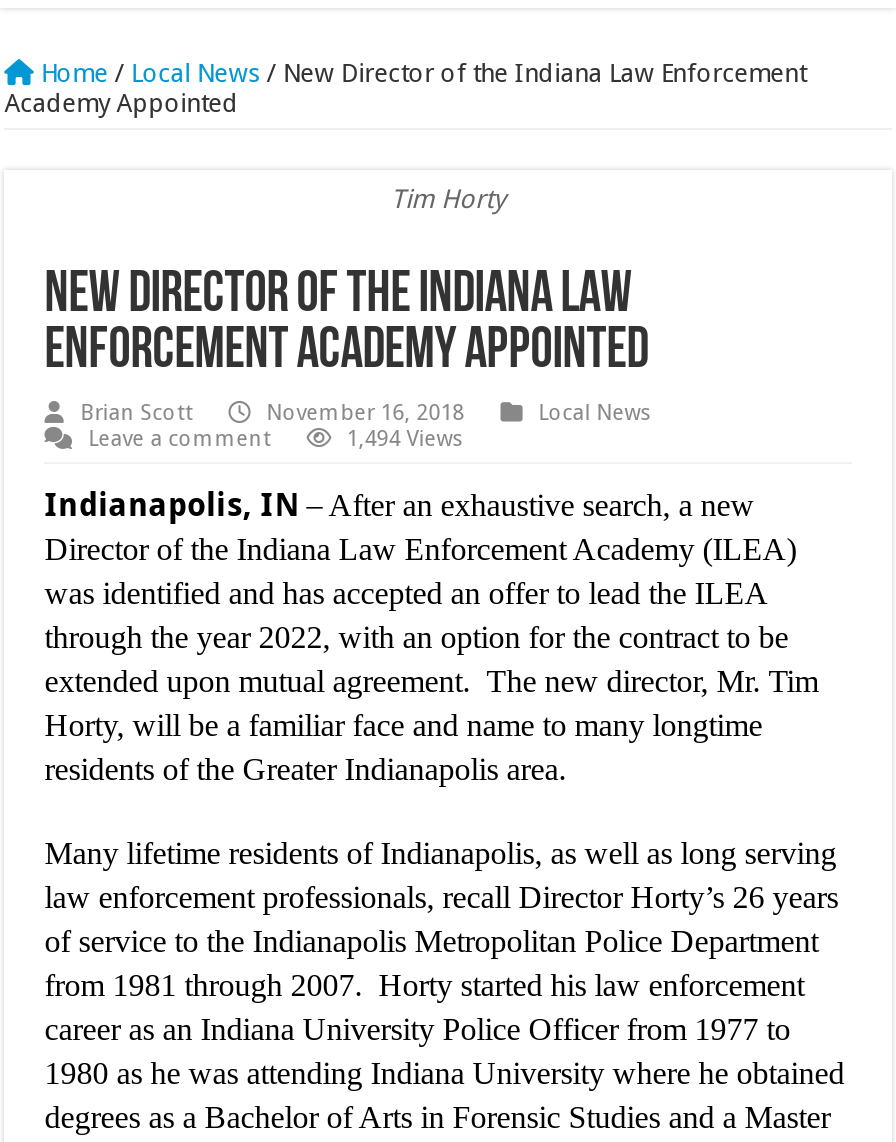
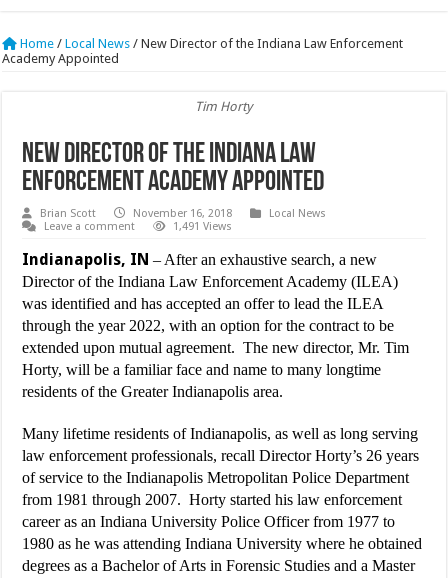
- 1,494 Views
+ 1,491 Views
